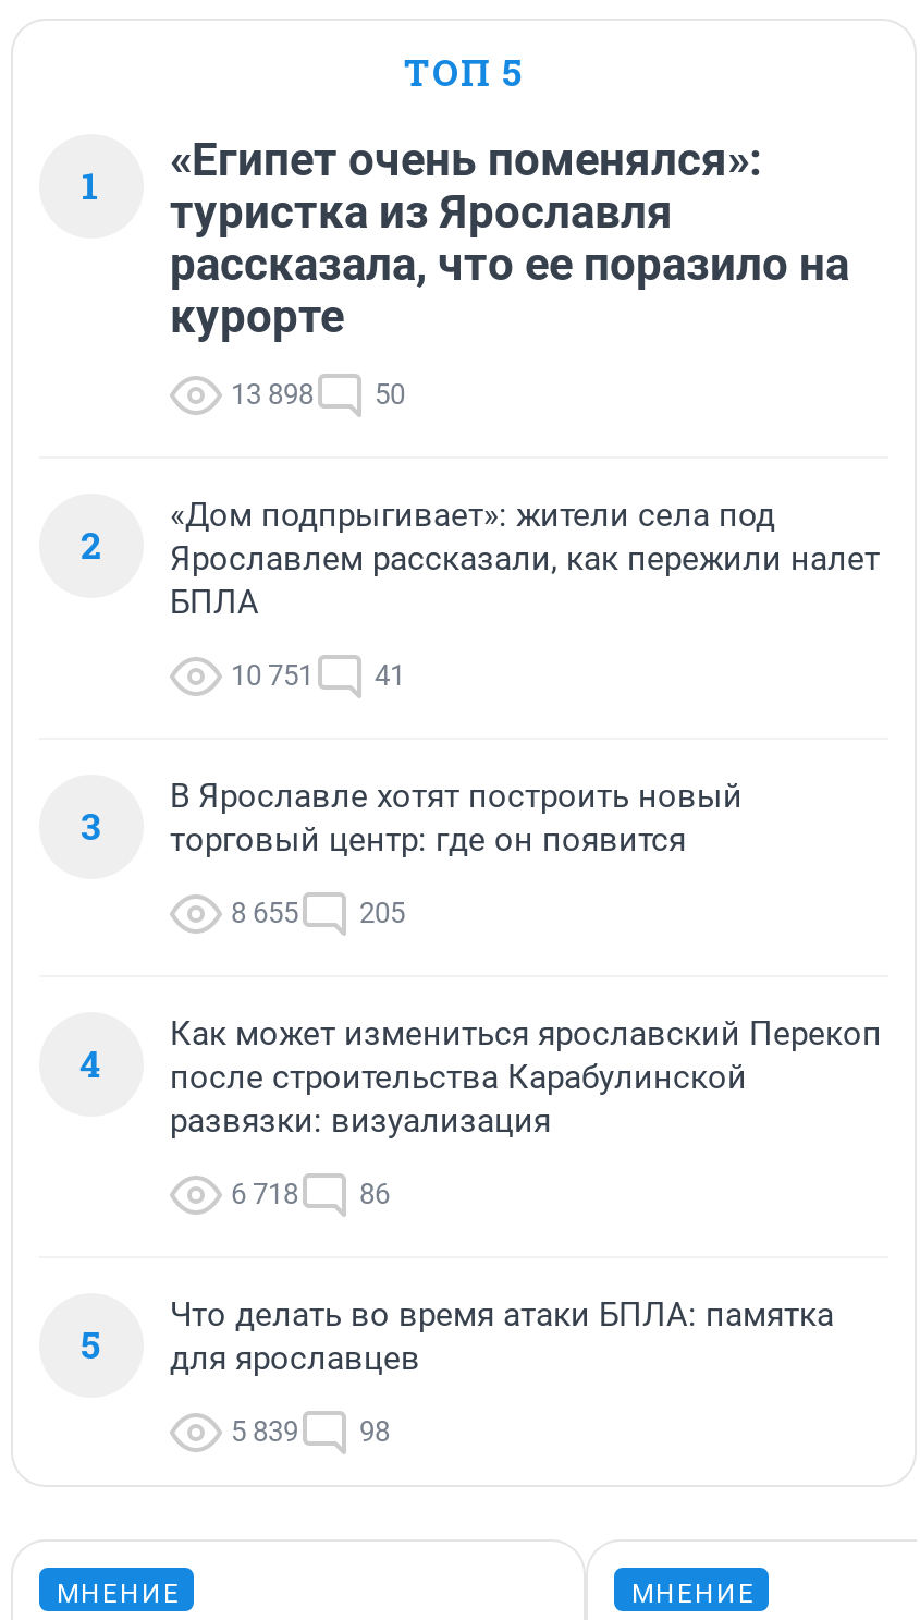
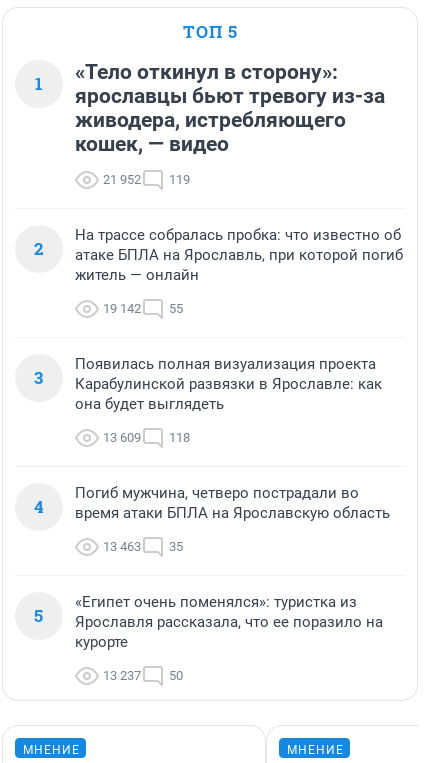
- «Египет очень поменялся»:
- туристка из Ярославля
- рассказала, что ее поразило на
- курорте
+ «Тело откинул в сторону»:
+ ярославцы бьют тревогу из-за
+ живодера, истребляющего
+ кошек, — видео

- 13 898
- 50
+ 21 952
+ 119

- «Дом подпрыгивает»: жители села под
- Ярославлем рассказали, как пережили налет
- БПЛА
+ На трассе собралась пробка: что известно об
+ атаке БПЛА на Ярославль, при которой погиб
+ житель — онлайн

- 10 751
- 41
+ 19 142
+ 55

- В Ярославле хотят построить новый
- торговый центр: где он появится
+ Появилась полная визуализация проекта
+ Карабулинской развязки в Ярославле: как
+ она будет выглядеть

- 8 655
- 205
+ 13 609
+ 118

- Как может измениться ярославский Перекоп
- после строительства Карабулинской
- развязки: визуализация
+ Погиб мужчина, четверо пострадали во
+ время атаки БПЛА на Ярославскую область

- 6 718
- 86
+ 13 463
+ 35

- Что делать во время атаки БПЛА: памятка
- для ярославцев
+ «Египет очень поменялся»: туристка из
+ Ярославля рассказала, что ее поразило на
+ курорте

- 5 839
- 98
+ 13 237
+ 50
